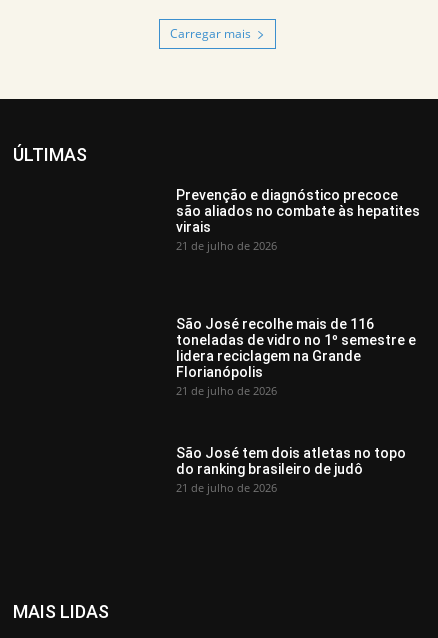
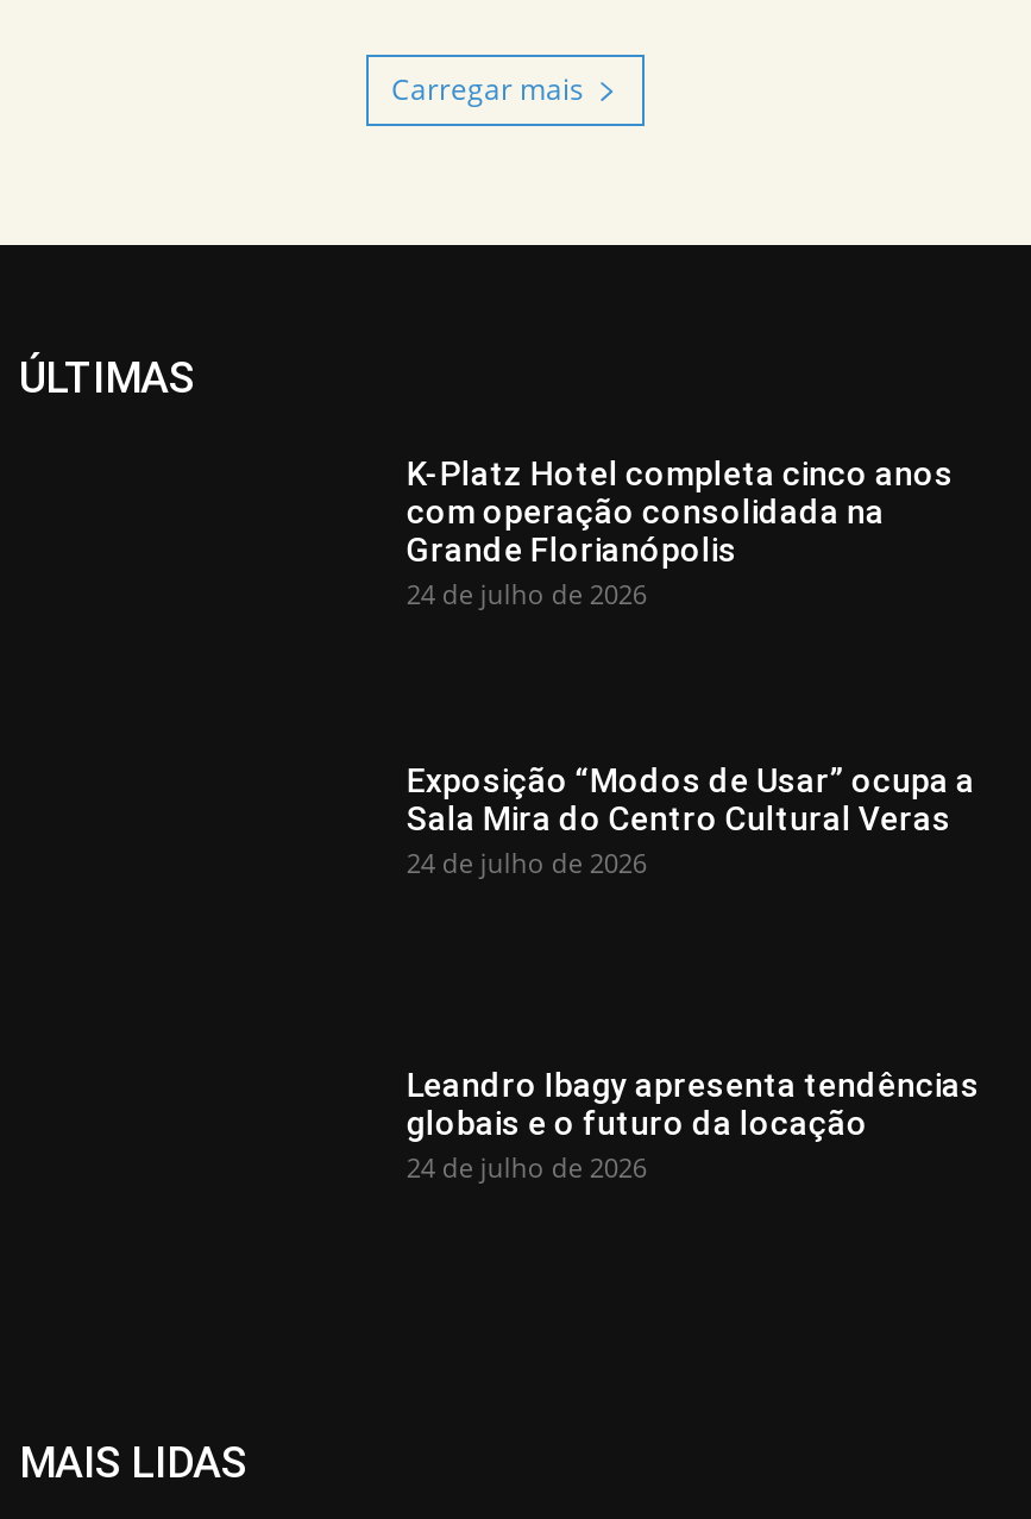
- Prevenção e diagnóstico precoce
- são aliados no combate às hepatites
- virais
- 21 de julho de 2026
+ K-Platz Hotel completa cinco anos
+ com operação consolidada na
+ Grande Florianópolis
+ 24 de julho de 2026

- São José recolhe mais de 116
- toneladas de vidro no 1º semestre e
- lidera reciclagem na Grande
- Florianópolis
- 21 de julho de 2026
+ Exposição “Modos de Usar” ocupa a
+ Sala Mira do Centro Cultural Veras
+ 24 de julho de 2026

- São José tem dois atletas no topo
- do ranking brasileiro de judô
- 21 de julho de 2026
+ Leandro Ibagy apresenta tendências
+ globais e o futuro da locação
+ 24 de julho de 2026
